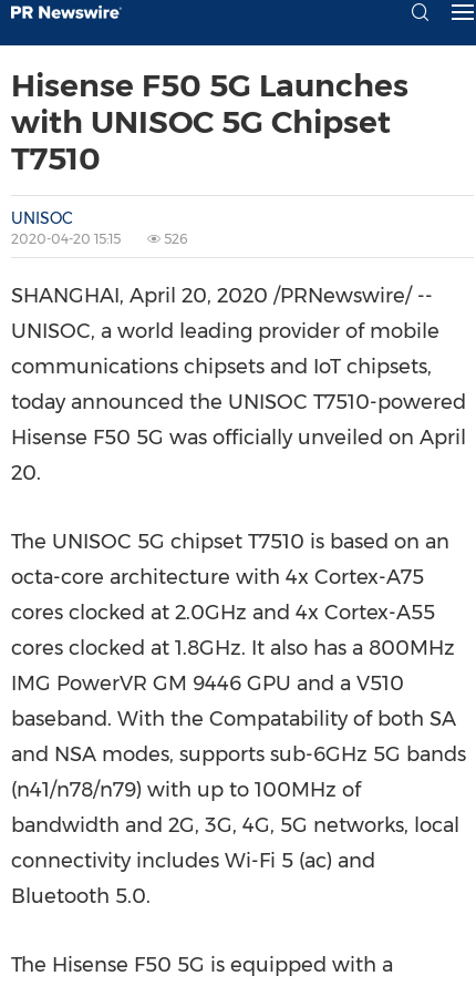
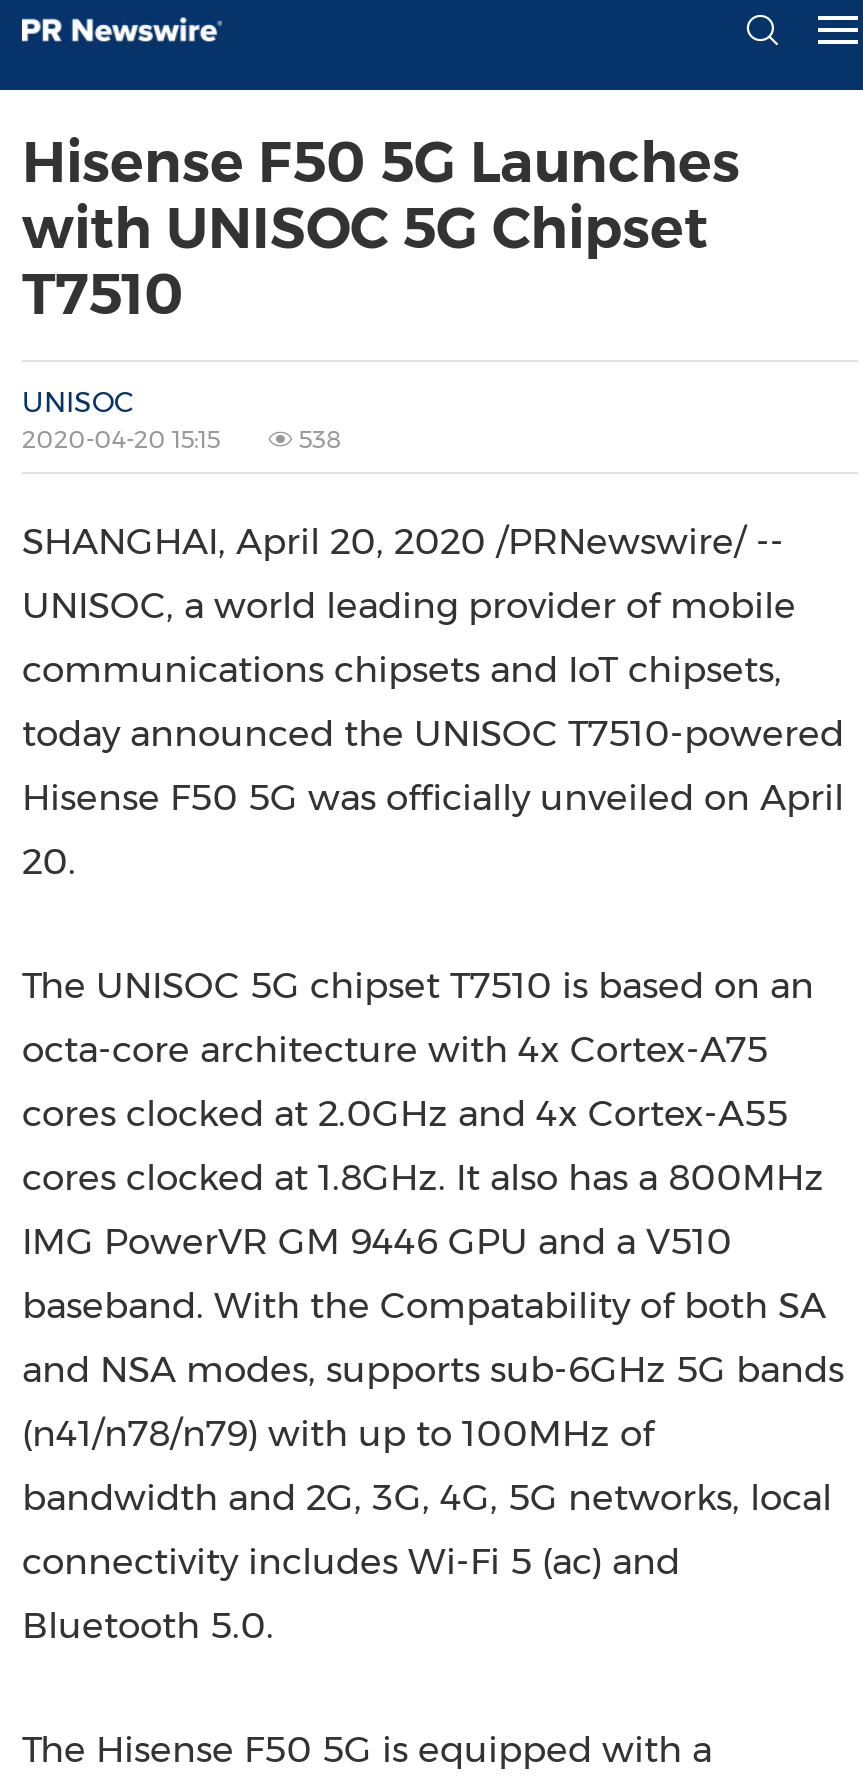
- 526
+ 538
